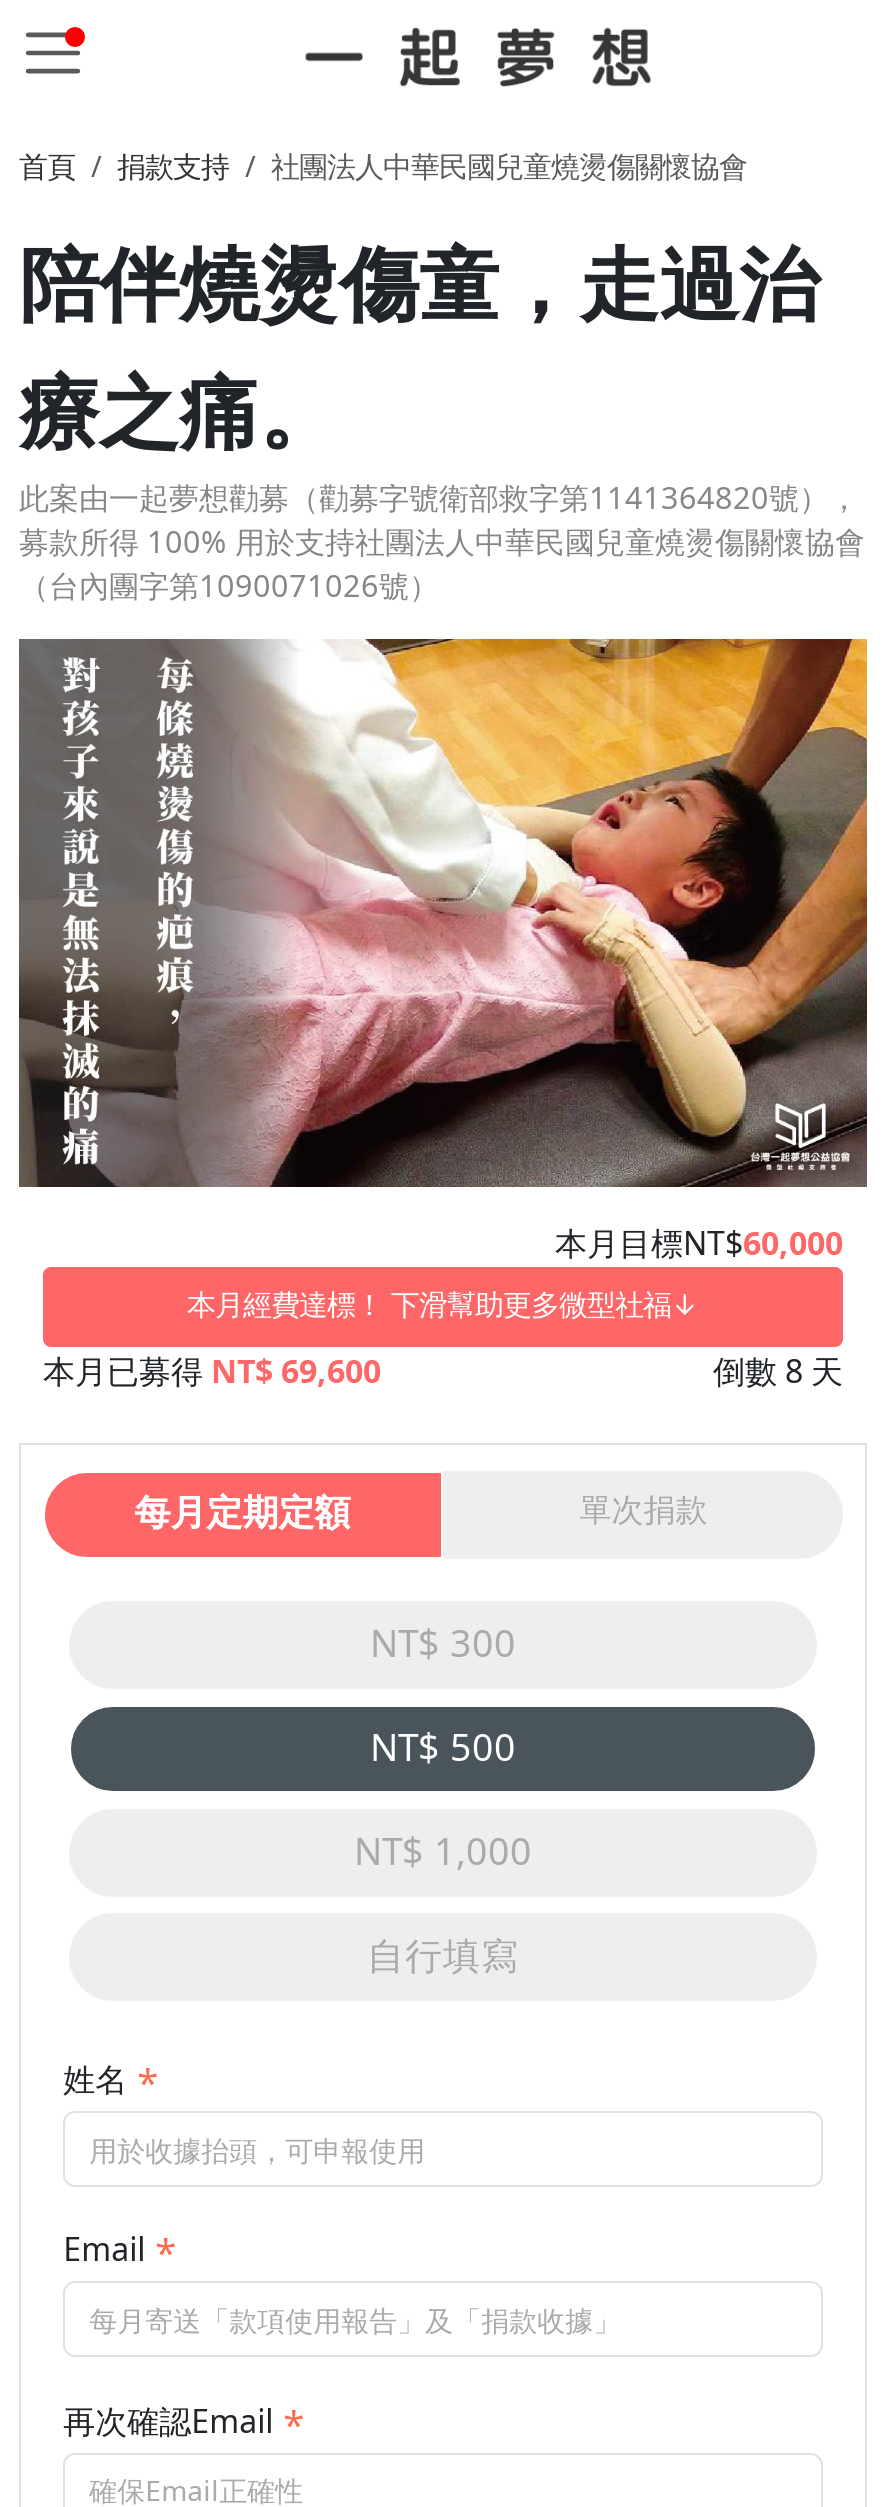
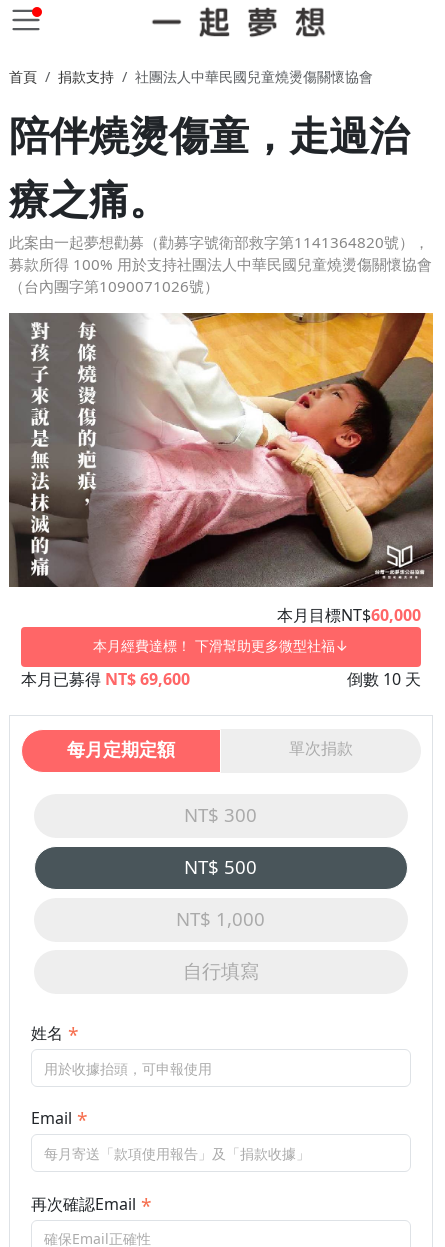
- 倒數 8 天
+ 倒數 10 天
